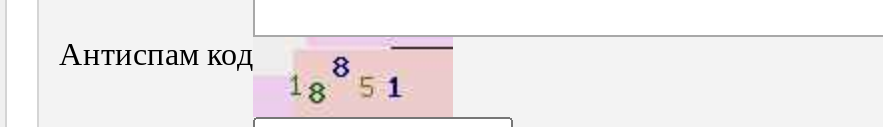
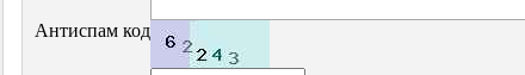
- [image]
+ [image]
